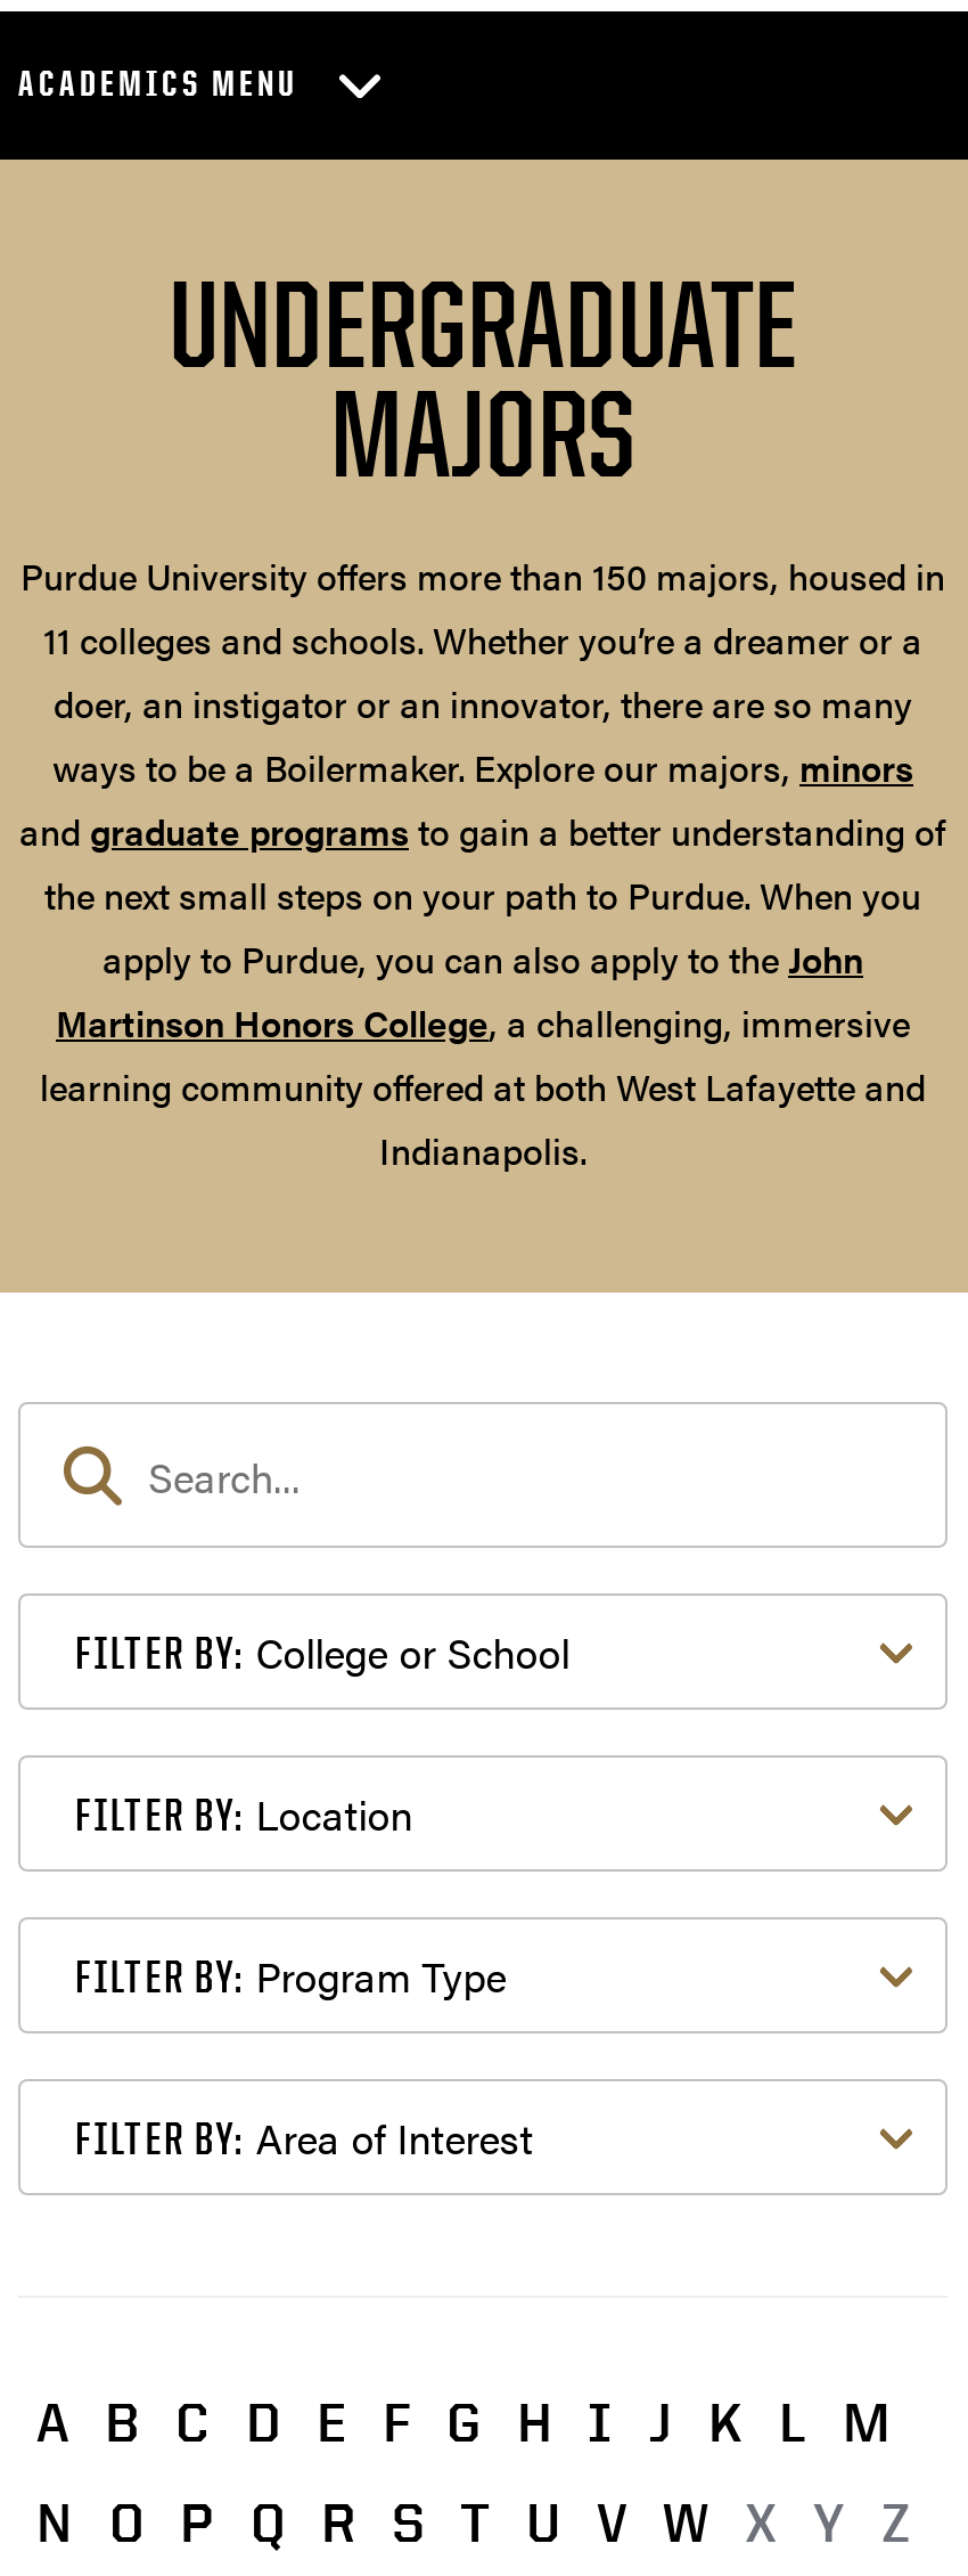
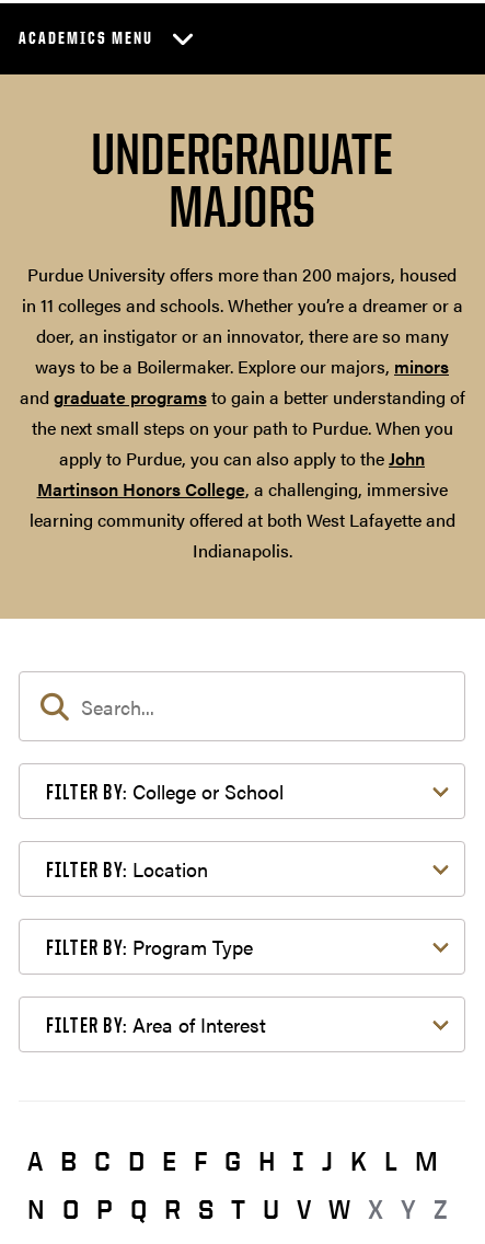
- Purdue University offers more than 150 majors, housed in
- 11 colleges and schools. Whether you’re a dreamer or a
+ Purdue University offers more than 200 majors, housed
+ in 11 colleges and schools. Whether you’re a dreamer or a
